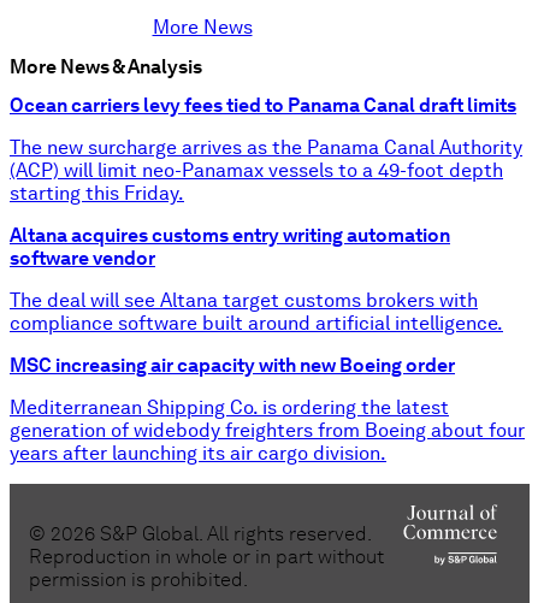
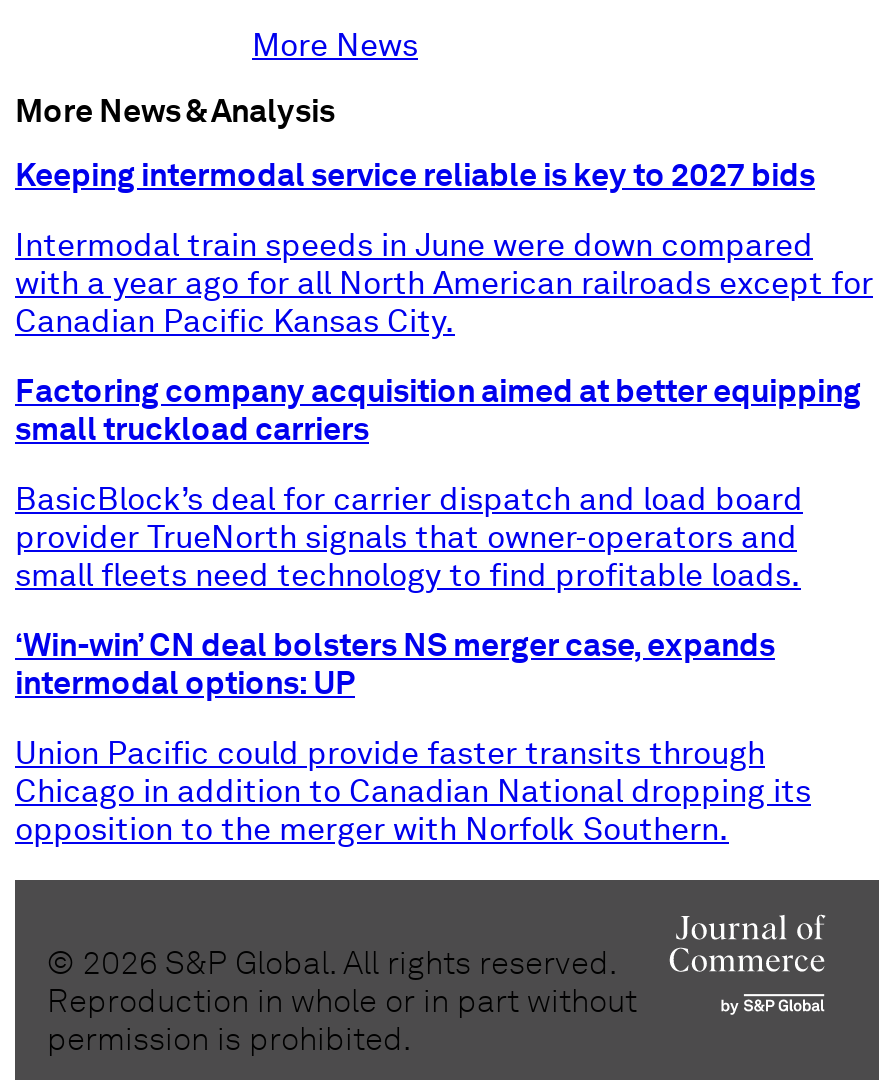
- Ocean carriers levy fees tied to Panama Canal draft limits
+ Keeping intermodal service reliable is key to 2027 bids

- The new surcharge arrives as the Panama Canal Authority
- (ACP) will limit neo-Panamax vessels to a 49-foot depth
- starting this Friday.
+ Intermodal train speeds in June were down compared
+ with a year ago for all North American railroads except for
+ Canadian Pacific Kansas City.

- Altana acquires customs entry writing automation
- software vendor
+ Factoring company acquisition aimed at better equipping
+ small truckload carriers

- The deal will see Altana target customs brokers with
- compliance software built around artificial intelligence.
+ BasicBlock’s deal for carrier dispatch and load board
+ provider TrueNorth signals that owner-operators and
+ small fleets need technology to find profitable loads.

- MSC increasing air capacity with new Boeing order
+ ‘Win-win’ CN deal bolsters NS merger case, expands
+ intermodal options: UP

- Mediterranean Shipping Co. is ordering the latest
- generation of widebody freighters from Boeing about four
- years after launching its air cargo division.
+ Union Pacific could provide faster transits through
+ Chicago in addition to Canadian National dropping its
+ opposition to the merger with Norfolk Southern.
